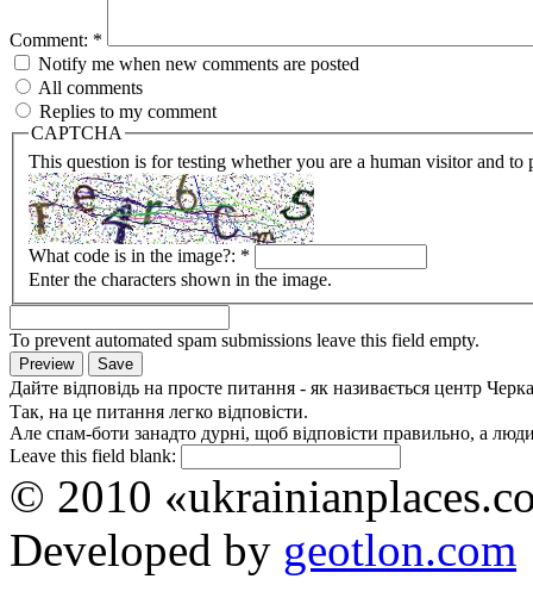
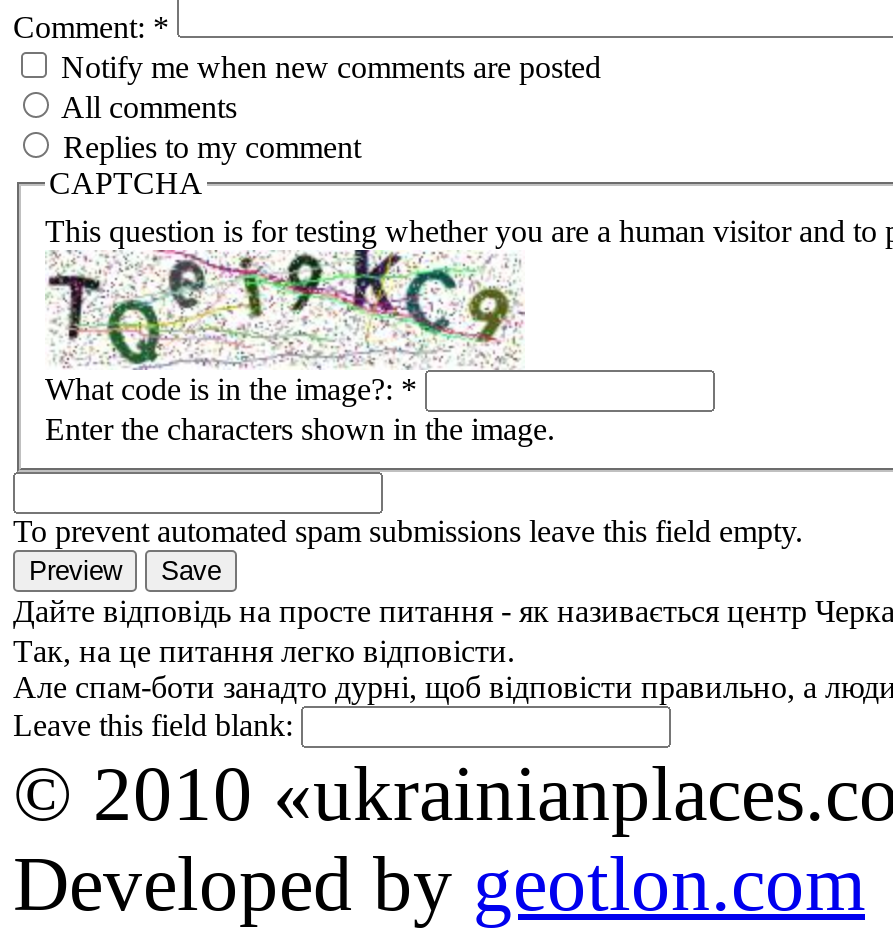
- [image]
+ [image]
